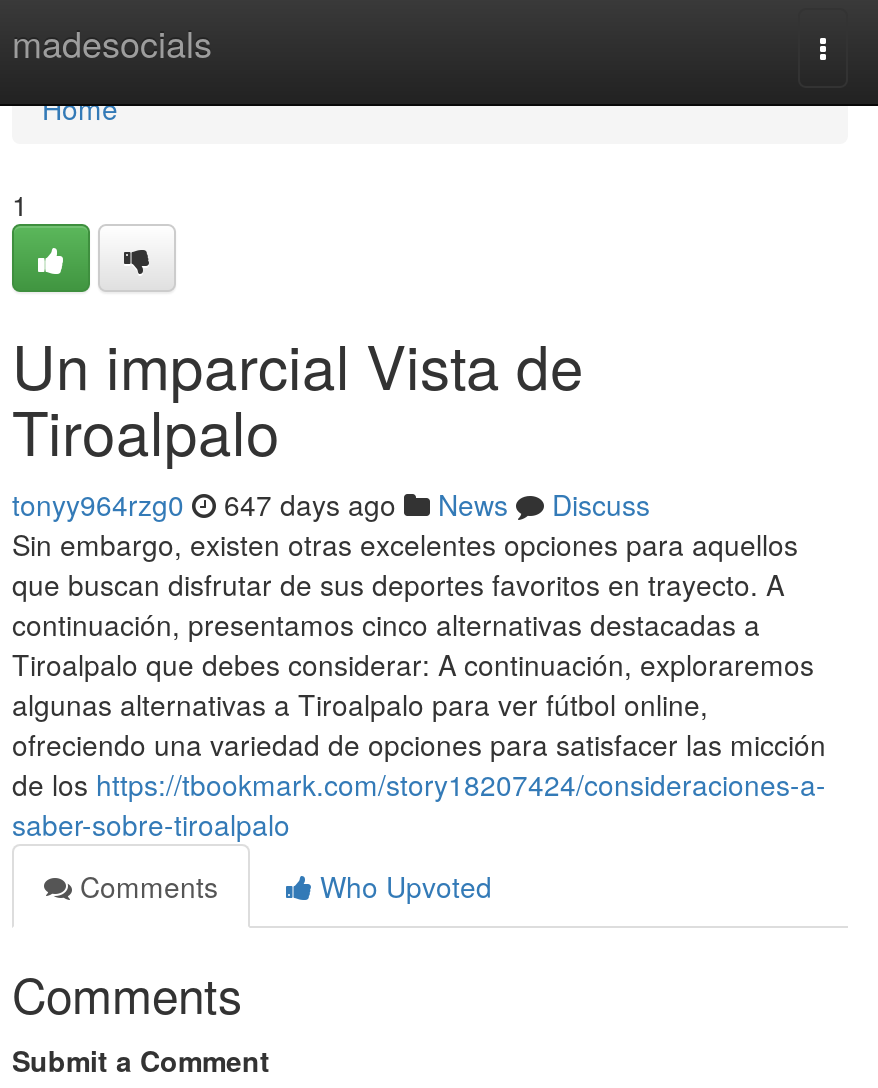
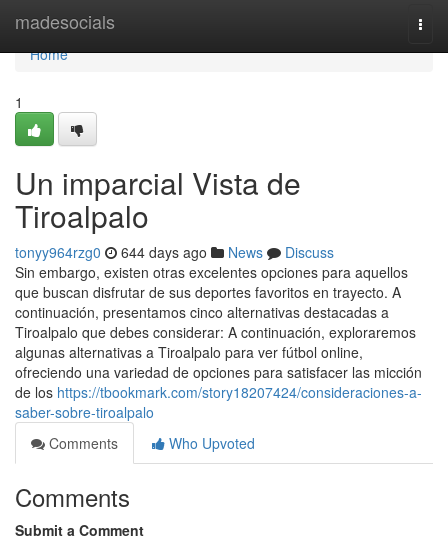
- tonyy964rzg0 647 days ago News Discuss
+ tonyy964rzg0 644 days ago News Discuss
